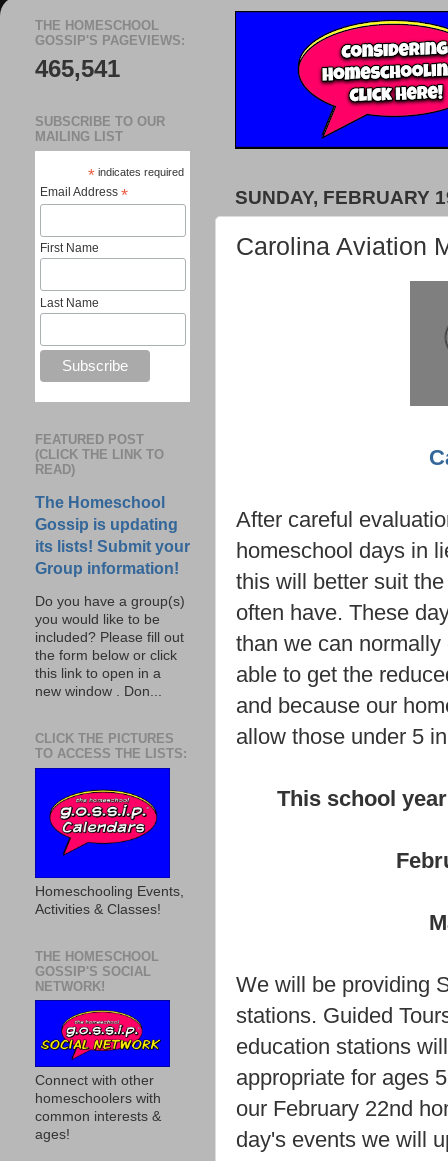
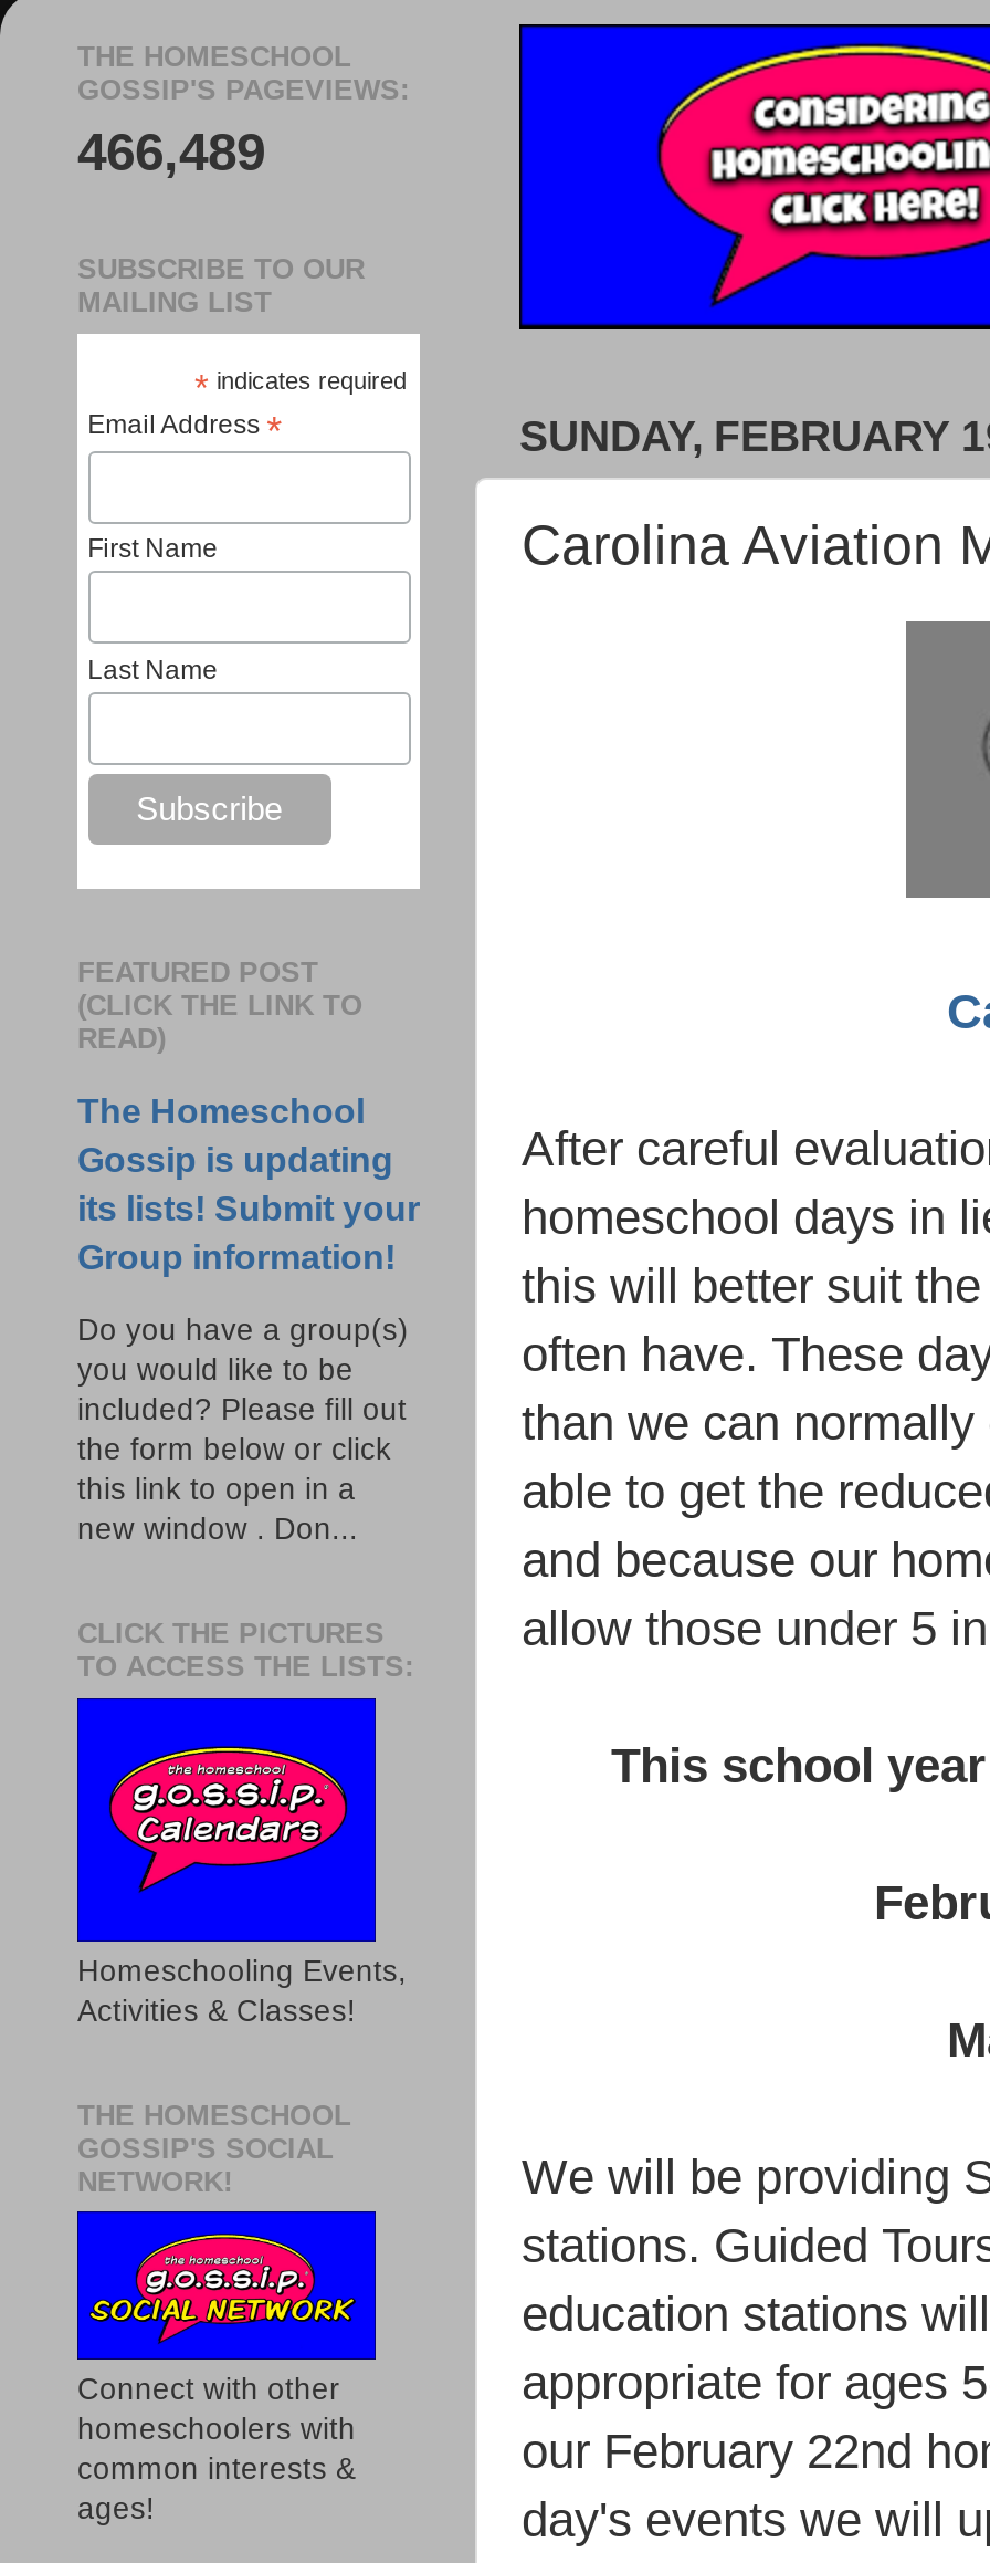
- 465,541
+ 466,489
